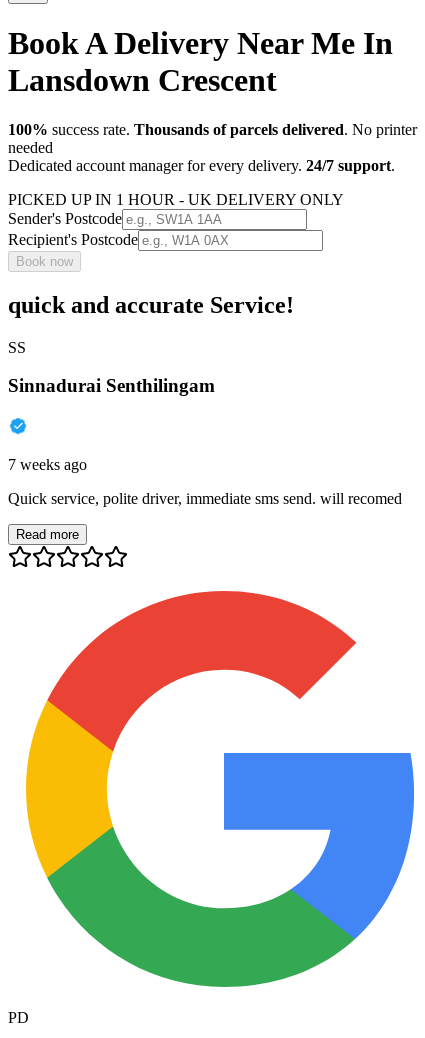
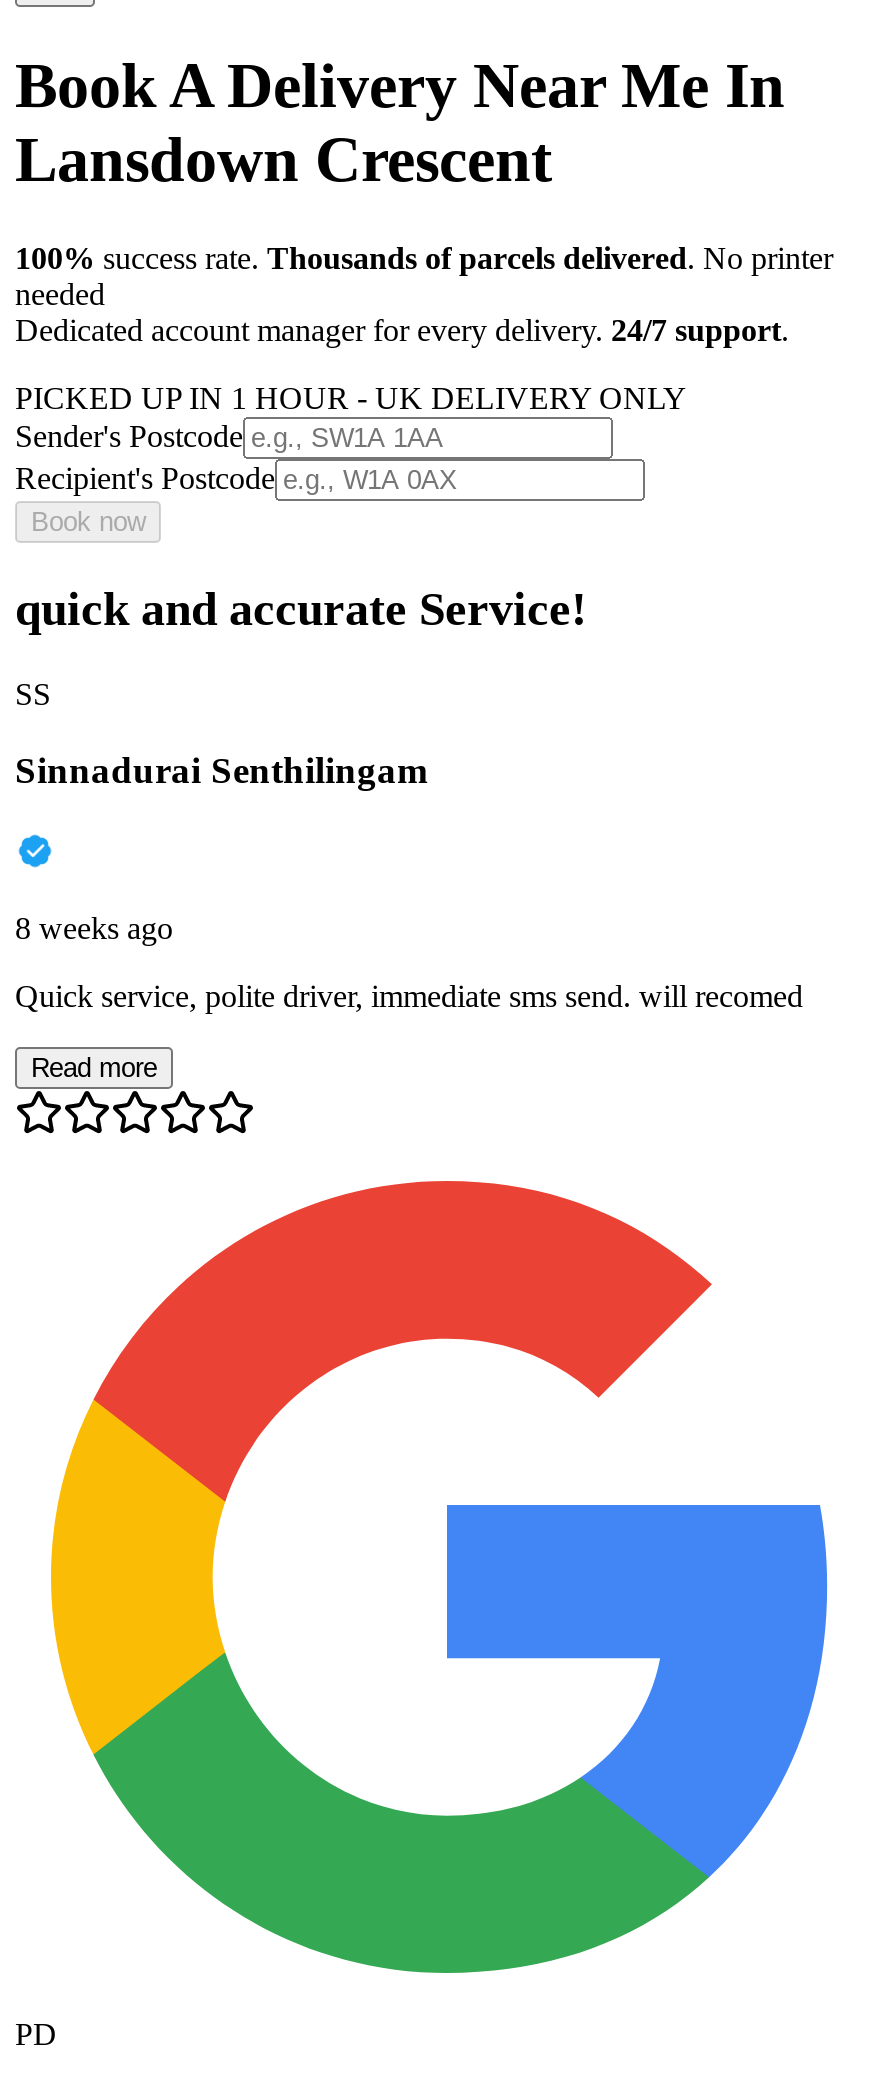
- 7 weeks ago
+ 8 weeks ago
